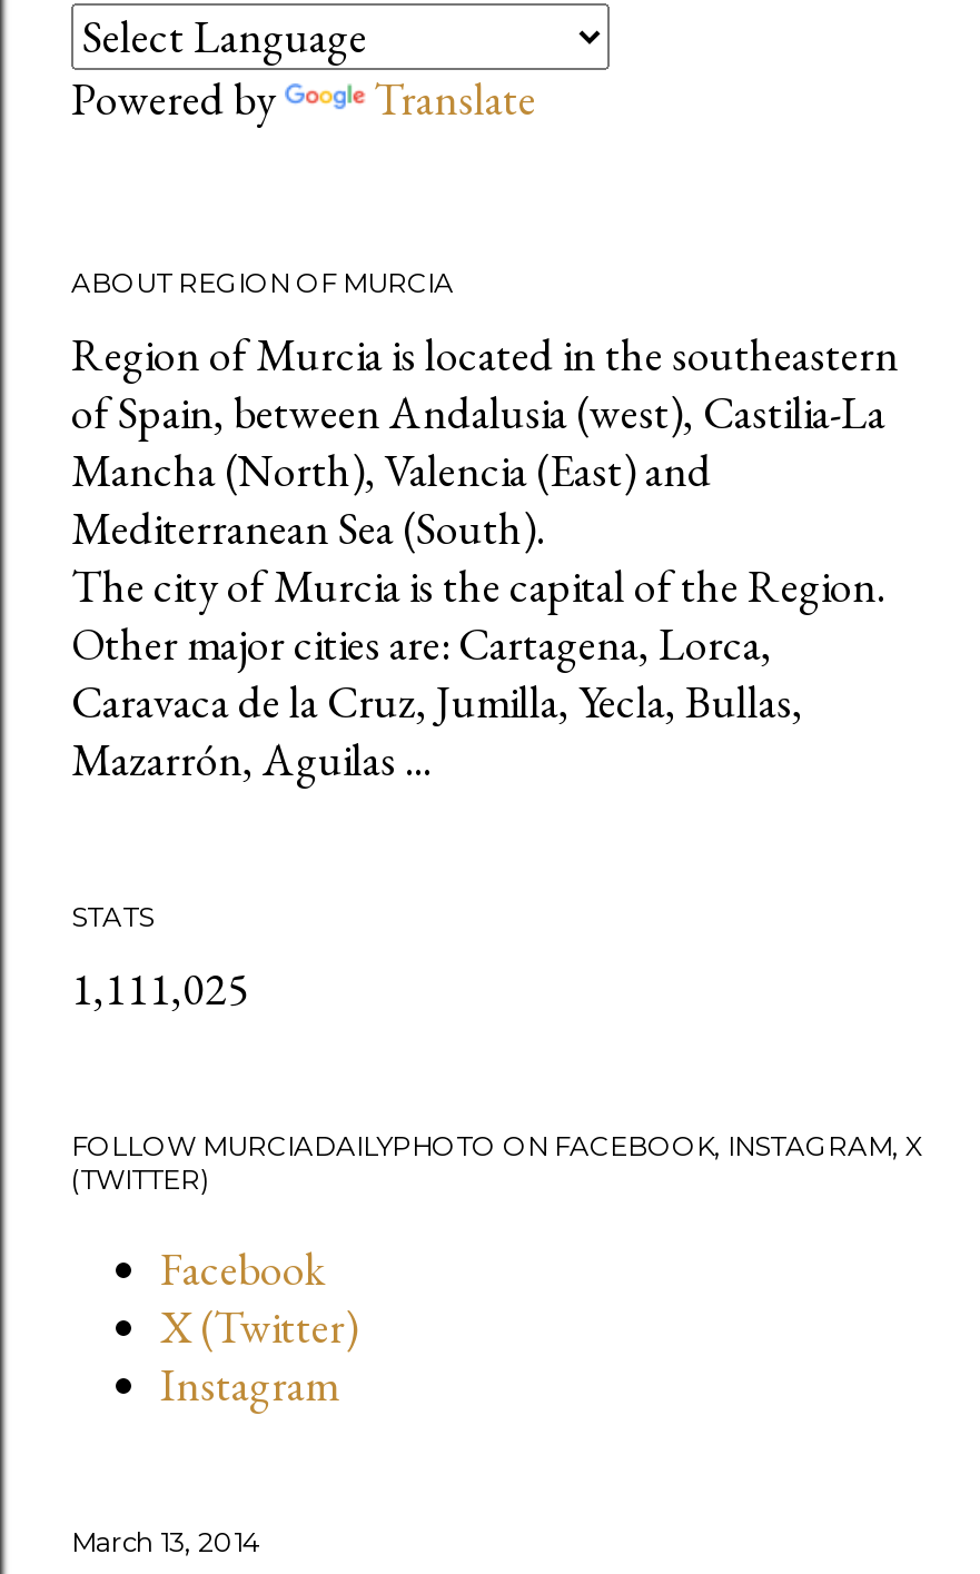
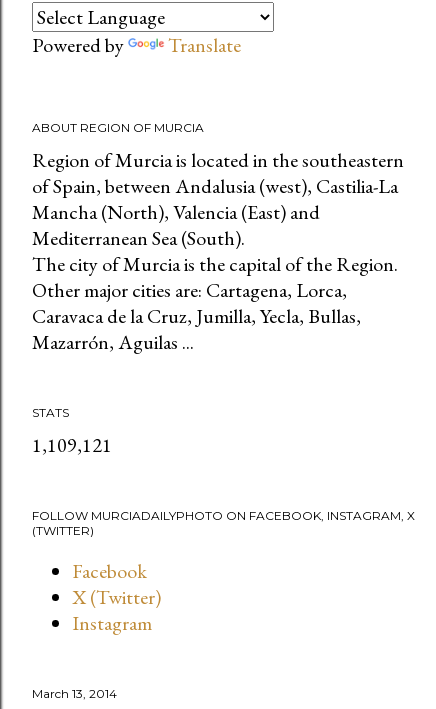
- 1,111,025
+ 1,109,121
